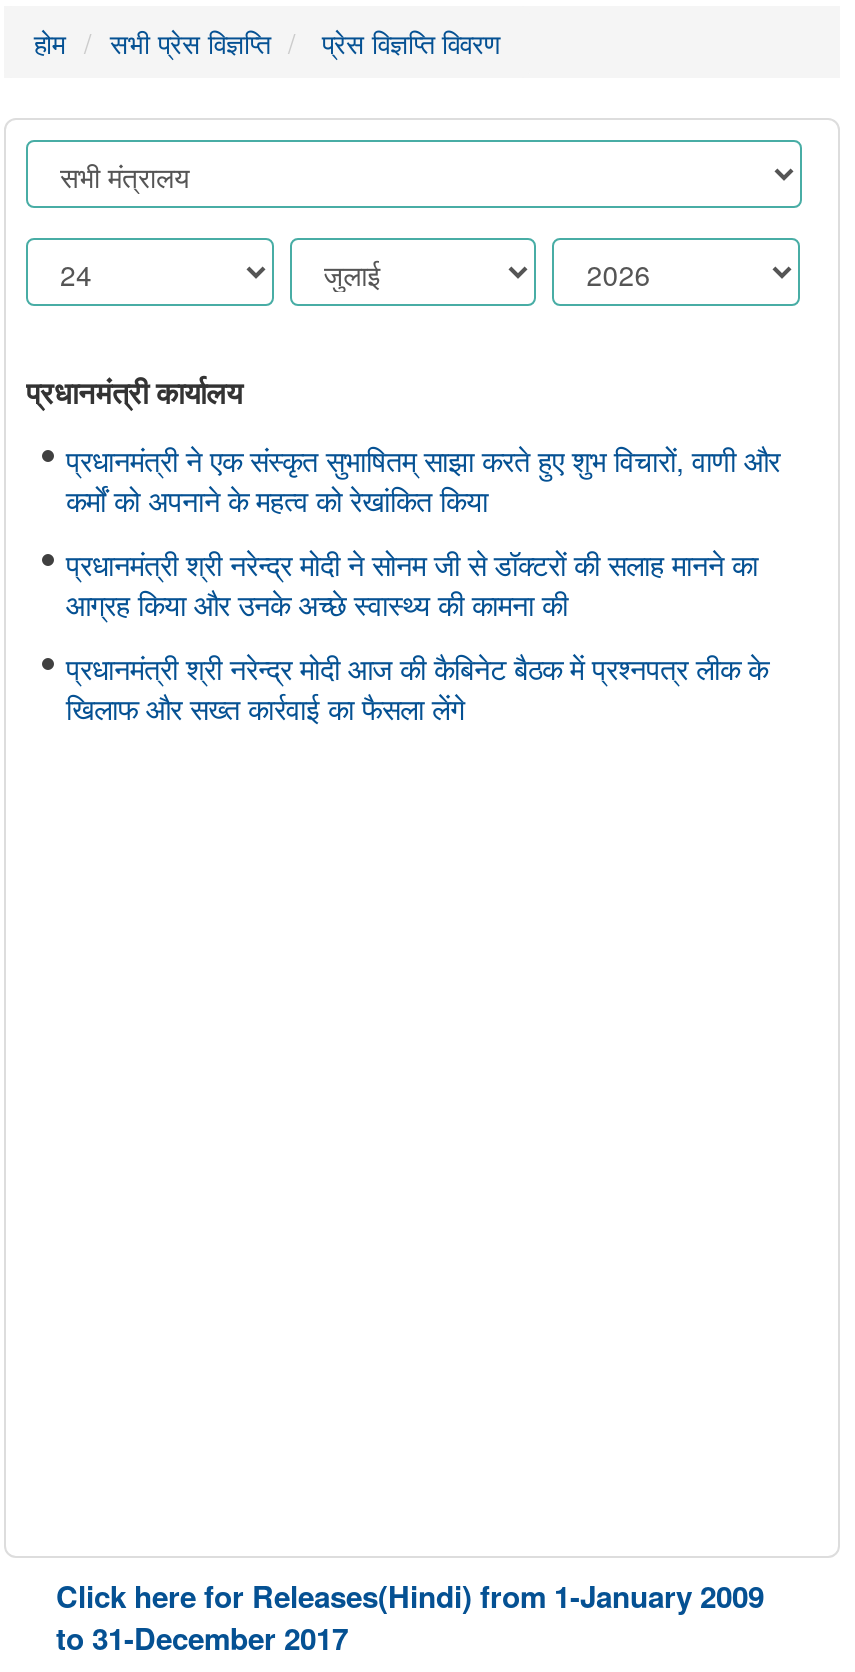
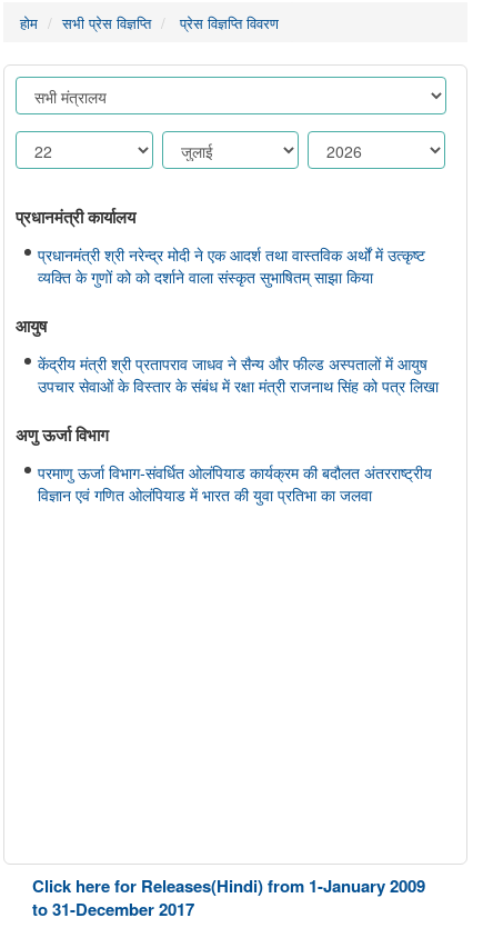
- प्रधानमंत्री ने एक संस्कृत सुभाषितम् साझा करते हुए शुभ विचारों, वाणी और
- कर्मों को अपनाने के महत्व को रेखांकित किया
- प्रधानमंत्री श्री नरेन्द्र मोदी ने सोनम जी से डॉक्टरों की सलाह मानने का
- आग्रह किया और उनके अच्छे स्वास्थ्य की कामना की
- प्रधानमंत्री श्री नरेन्द्र मोदी आज की कैबिनेट बैठक में प्रश्नपत्र लीक के
- खिलाफ और सख्त कार्रवाई का फैसला लेंगे
+ प्रधानमंत्री श्री नरेन्द्र मोदी ने एक आदर्श तथा वास्तविक अर्थों में उत्कृष्ट
+ व्यक्ति के गुणों को को दर्शाने वाला संस्कृत सुभाषितम् साझा किया
+ आयुष
+ केंद्रीय मंत्री श्री प्रतापराव जाधव ने सैन्य और फील्ड अस्पतालों में आयुष
+ उपचार सेवाओं के विस्तार के संबंध में रक्षा मंत्री राजनाथ सिंह को पत्र लिखा
+ अणु ऊर्जा विभाग
+ परमाणु ऊर्जा विभाग-संवर्धित ओलंपियाड कार्यक्रम की बदौलत अंतरराष्ट्रीय
+ विज्ञान एवं गणित ओलंपियाड में भारत की युवा प्रतिभा का जलवा
